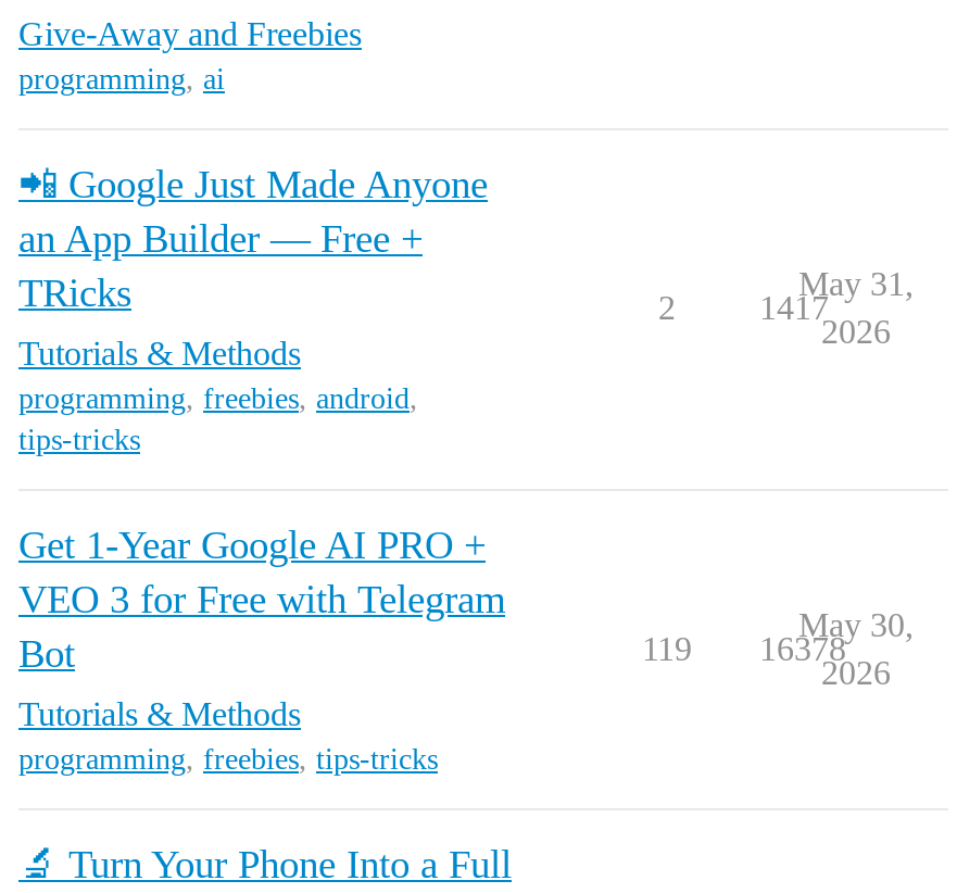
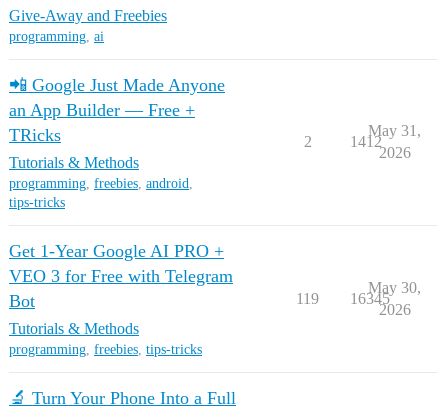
- 1417
+ 1412

- 119 16378
+ 119 16345
